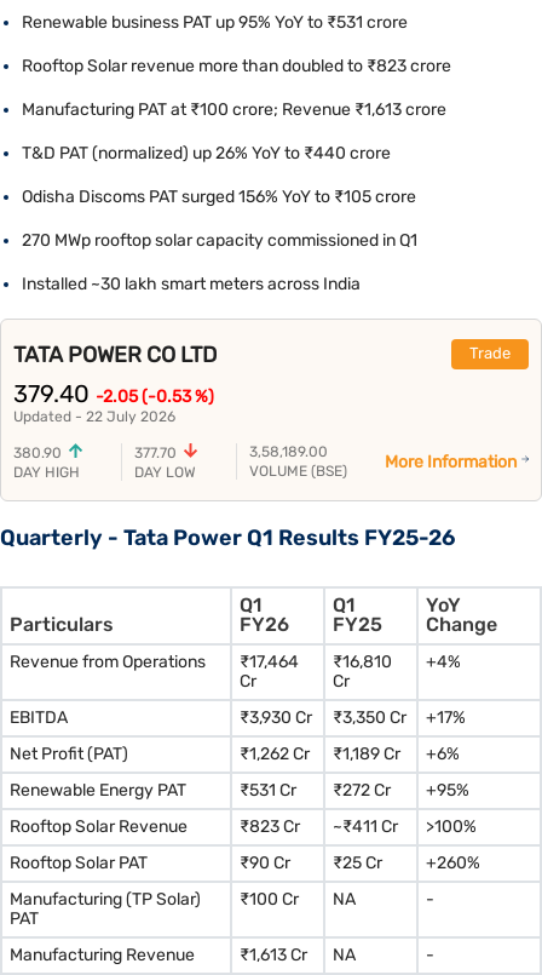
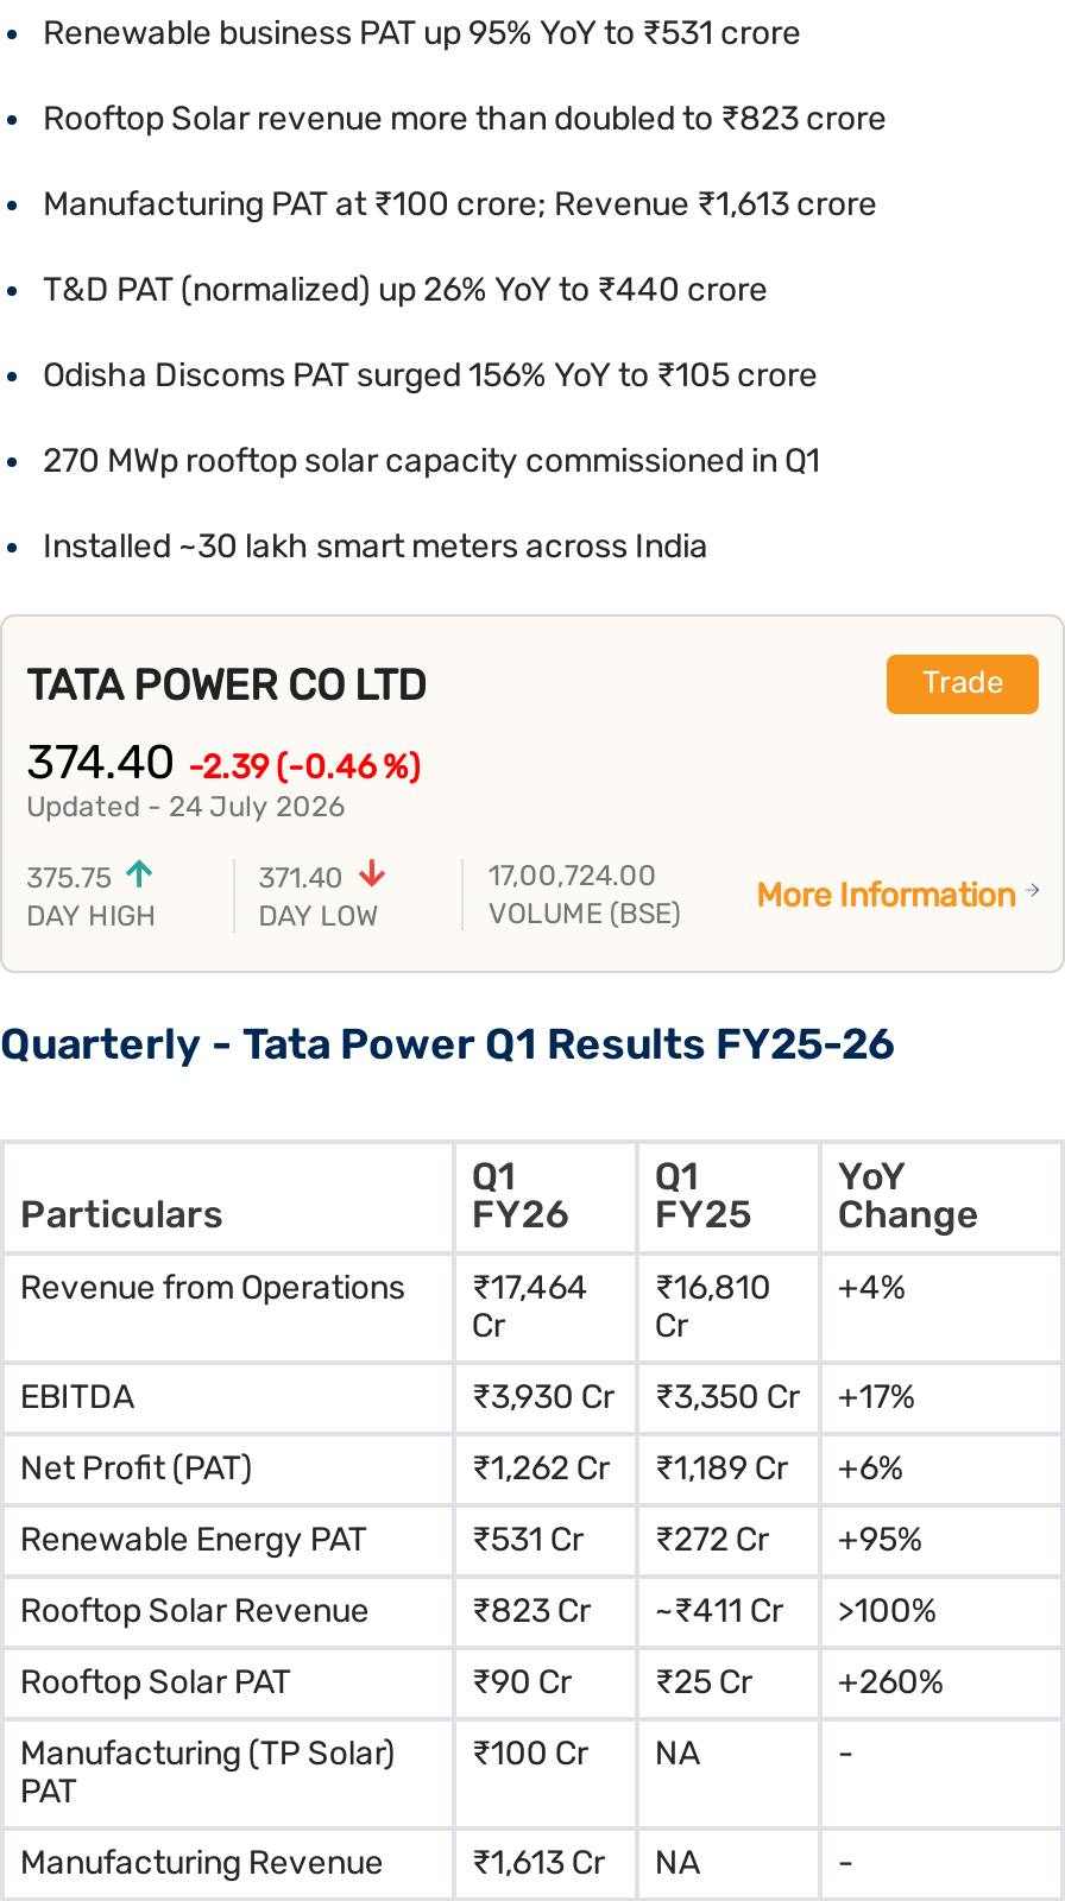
- 379.40 -2.05(-0.53%)
+ 374.40 -2.39(-0.46%)

- Updated - 22 July 2026
+ Updated - 24 July 2026

- 380.90
+ 375.75

- 377.70
+ 371.40

- 3,58,189.00
+ 17,00,724.00
